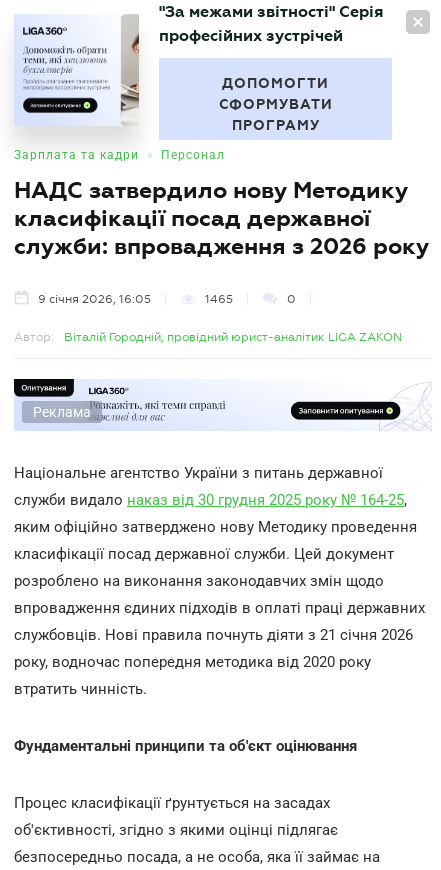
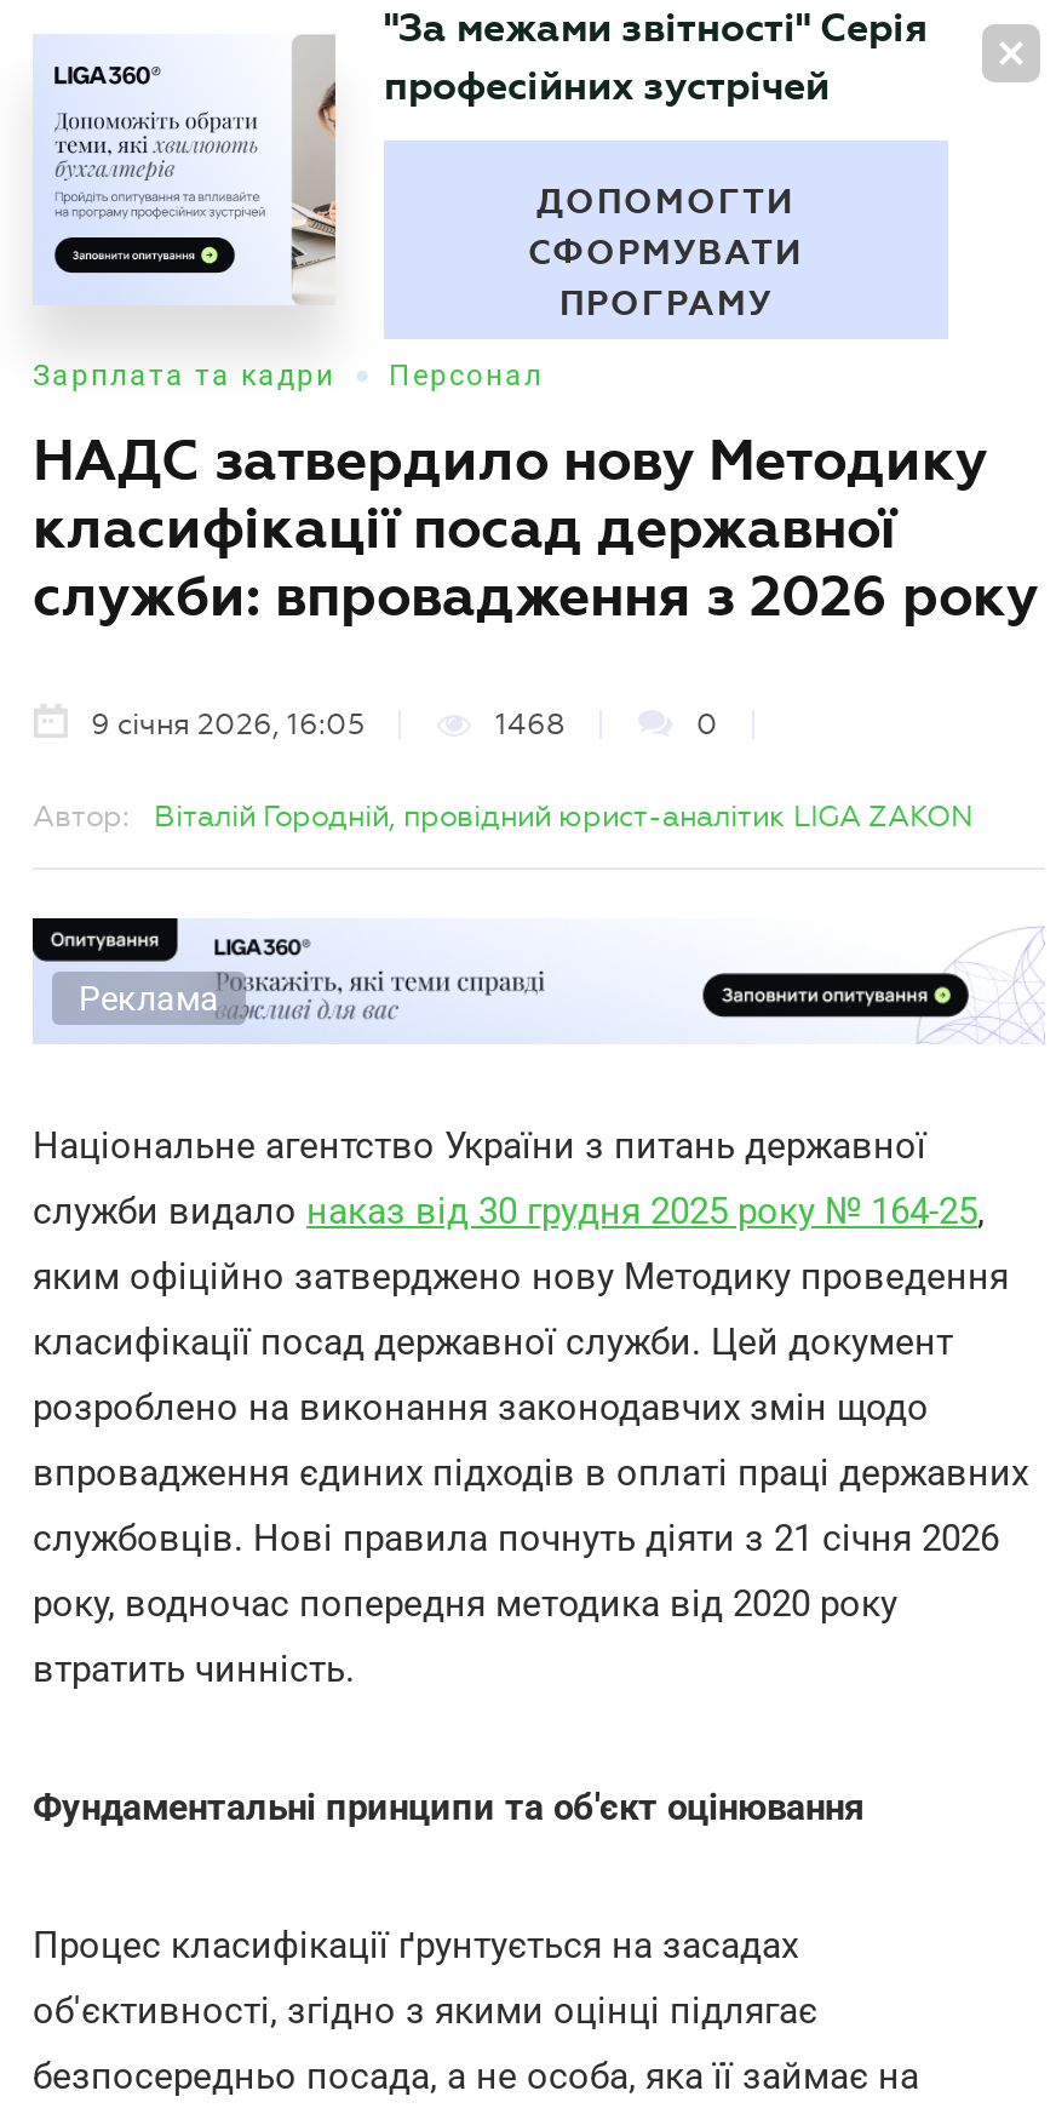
- 1465
+ 1468
